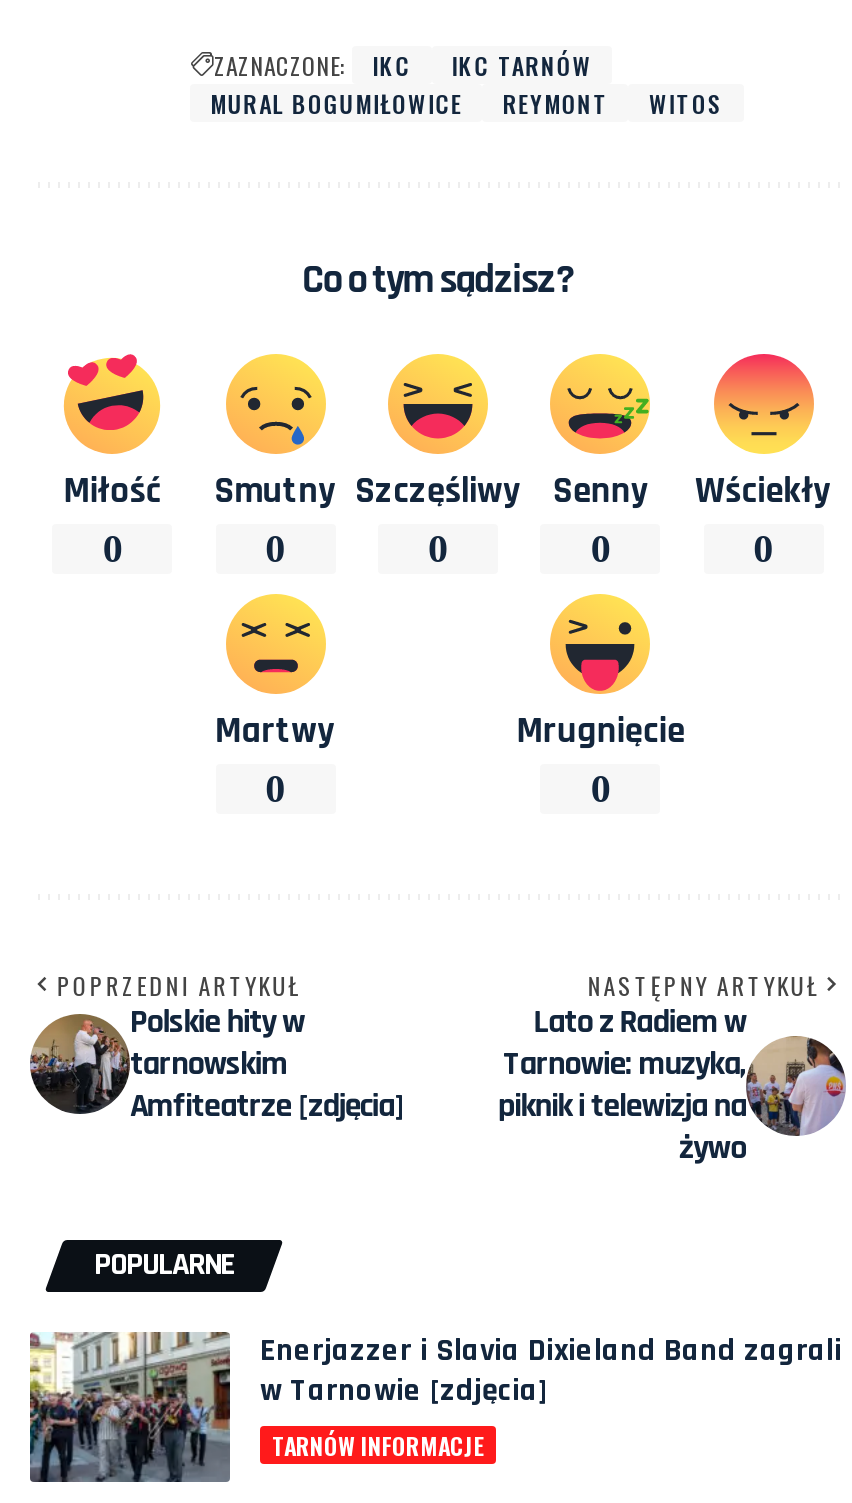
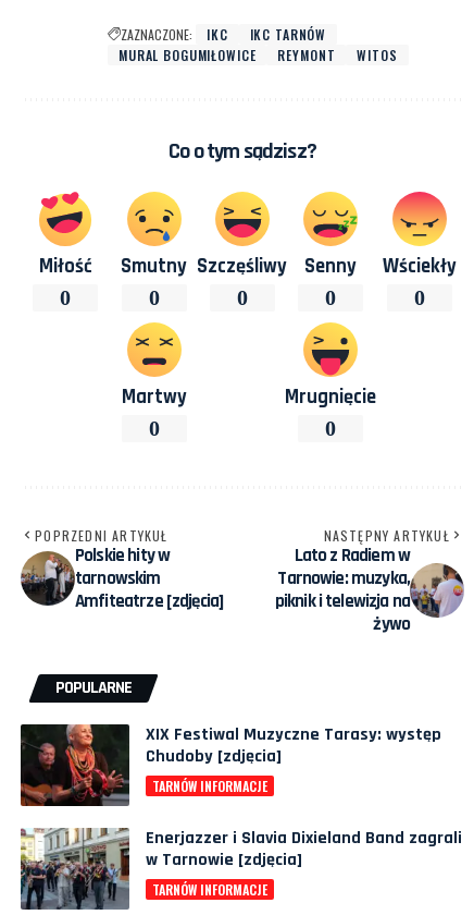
+ [image]
+ XIX Festiwal Muzyczne Tarasy: występ
+ Chudoby [zdjęcia]
+ TARNÓW INFORMACJE
